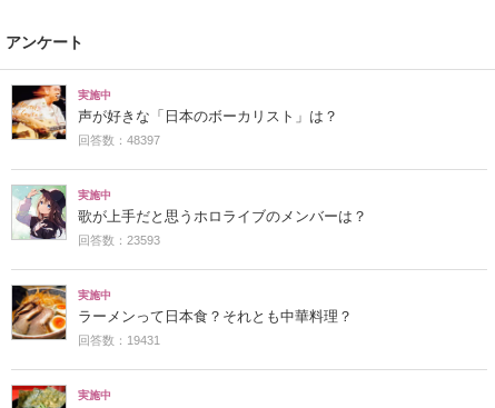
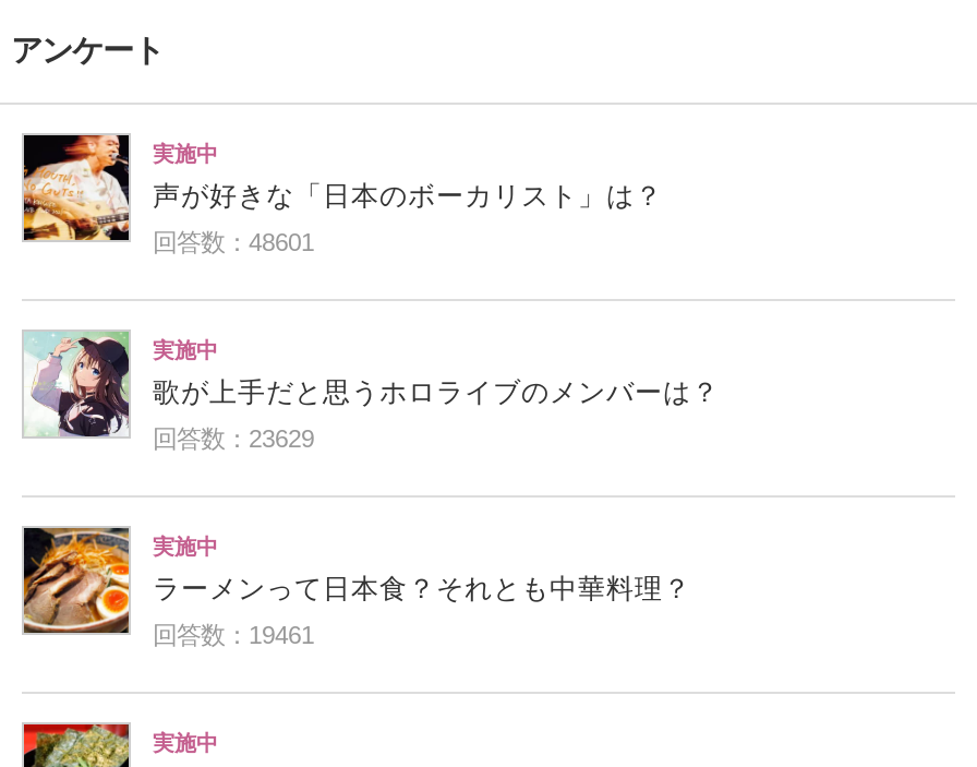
- 回答数：48397
+ 回答数：48601

- 回答数：23593
+ 回答数：23629

- 回答数：19431
+ 回答数：19461
